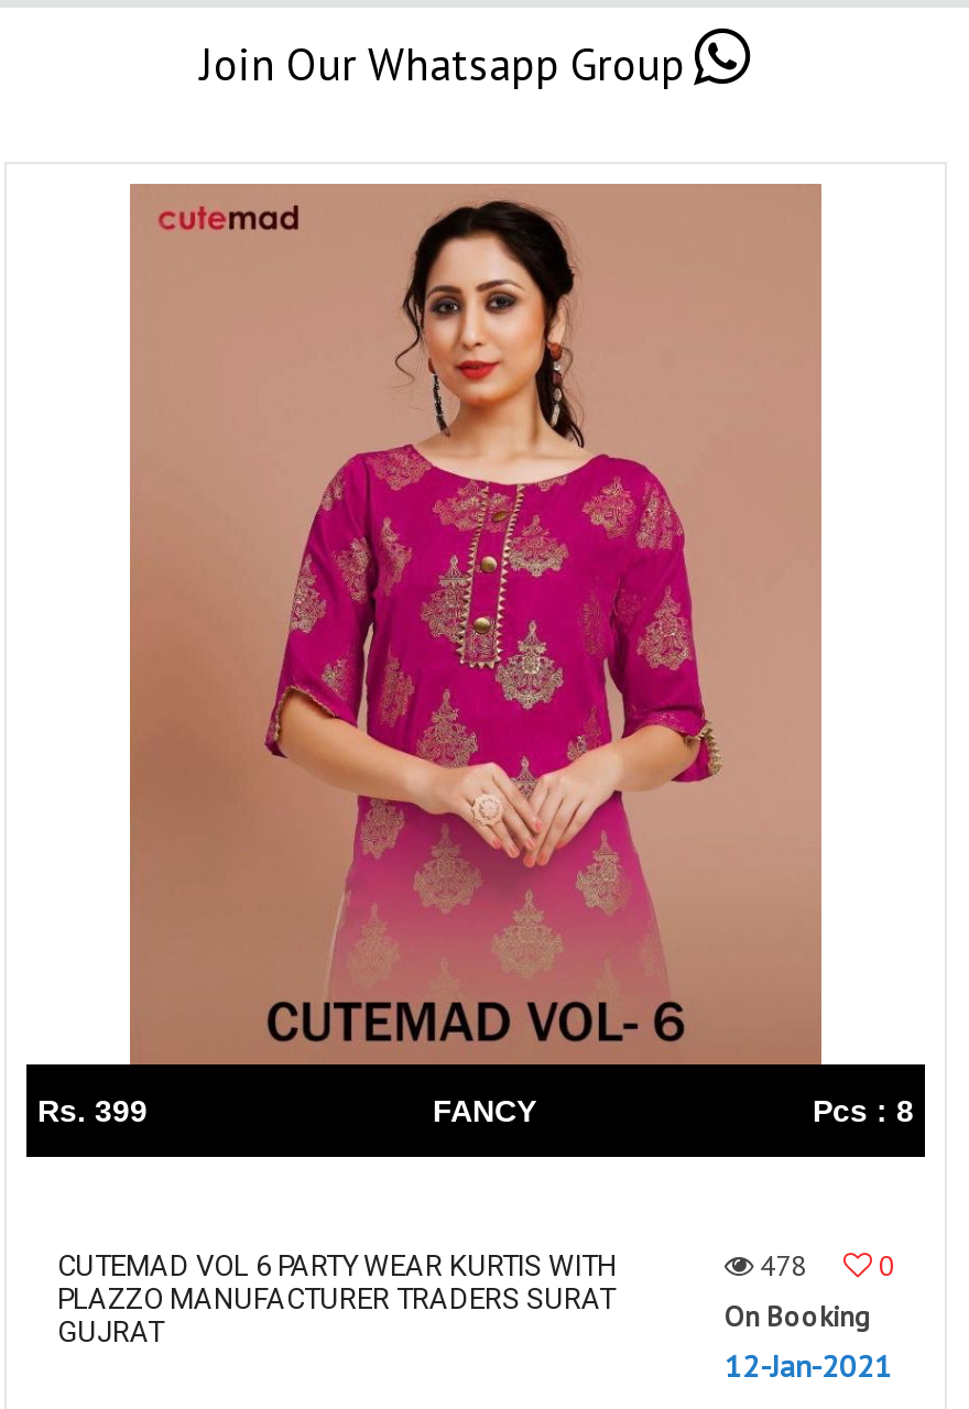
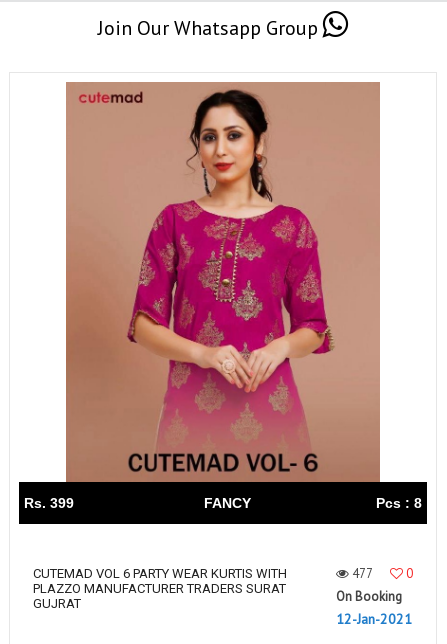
- 478 0
+ 477 0
